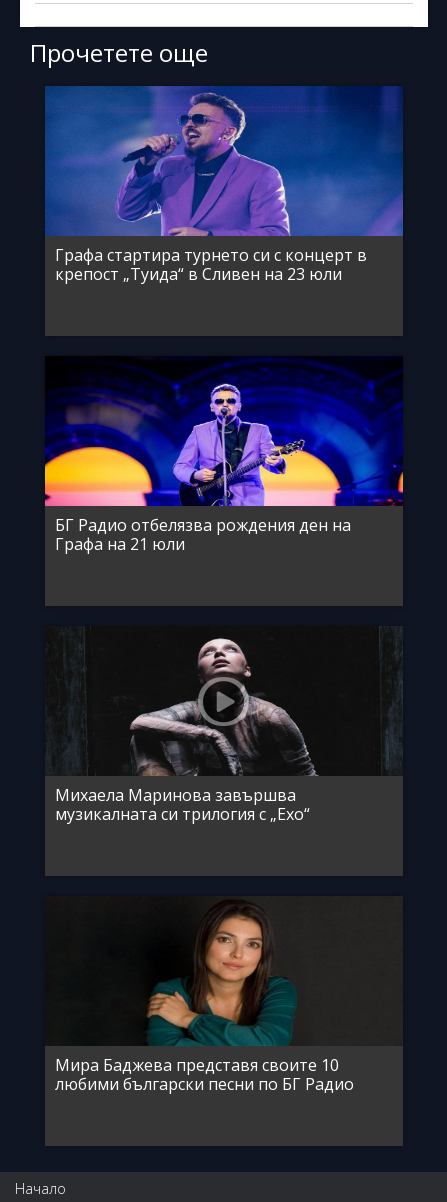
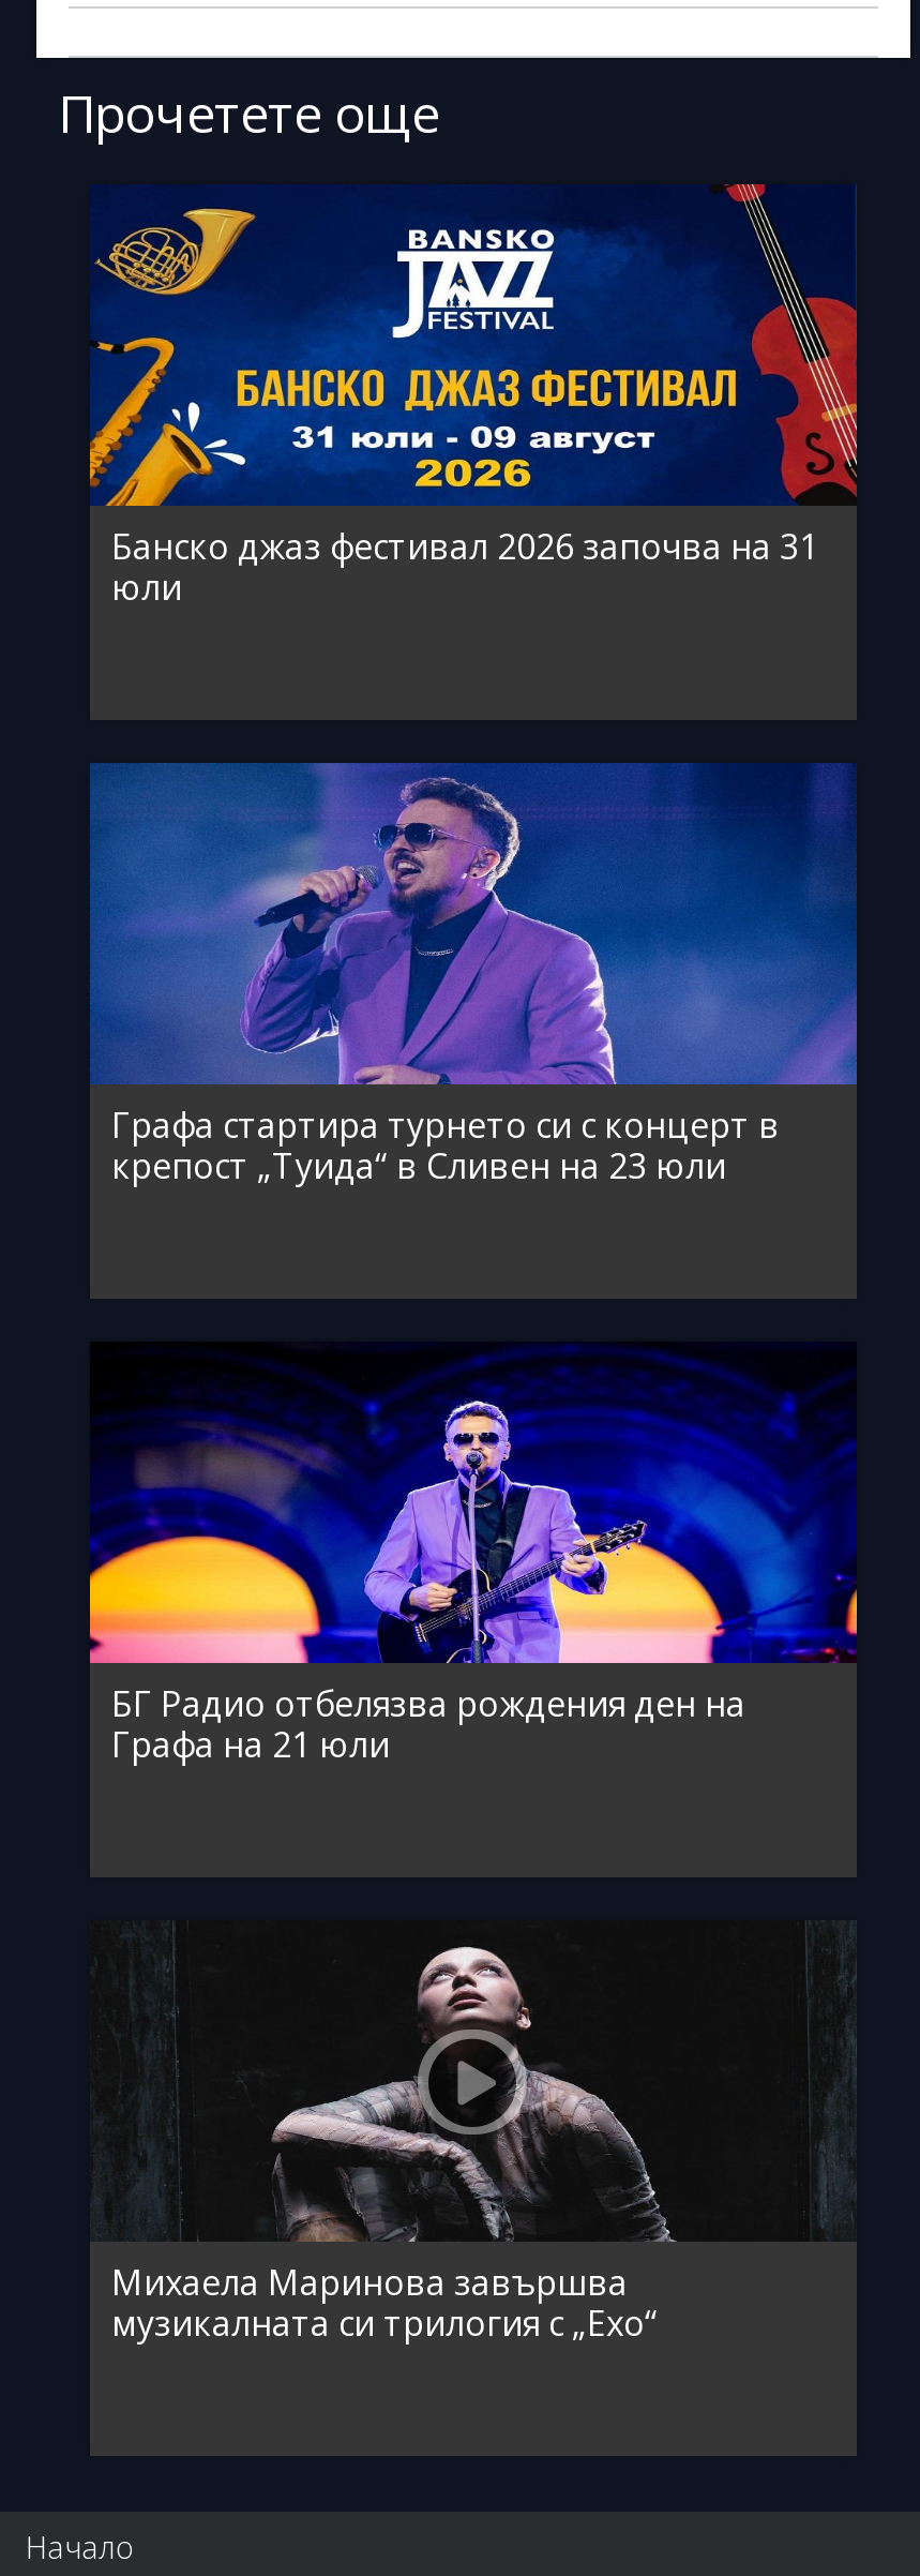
+ [image]
+ Банско джаз фестивал 2026 започва на 31
+ юли

moved down: [image] | Графа стартира турнето си с концерт в | крепост „Туида“ в Сливен на 23 юли | БГ Радио отбелязва рождения ден на | Графа на 21 юли | Михаела Маринова завършва | музикалната си трилогия с „Ехо“

- [image]
- Мира Баджева представя своите 10
- любими български песни по БГ Радио
